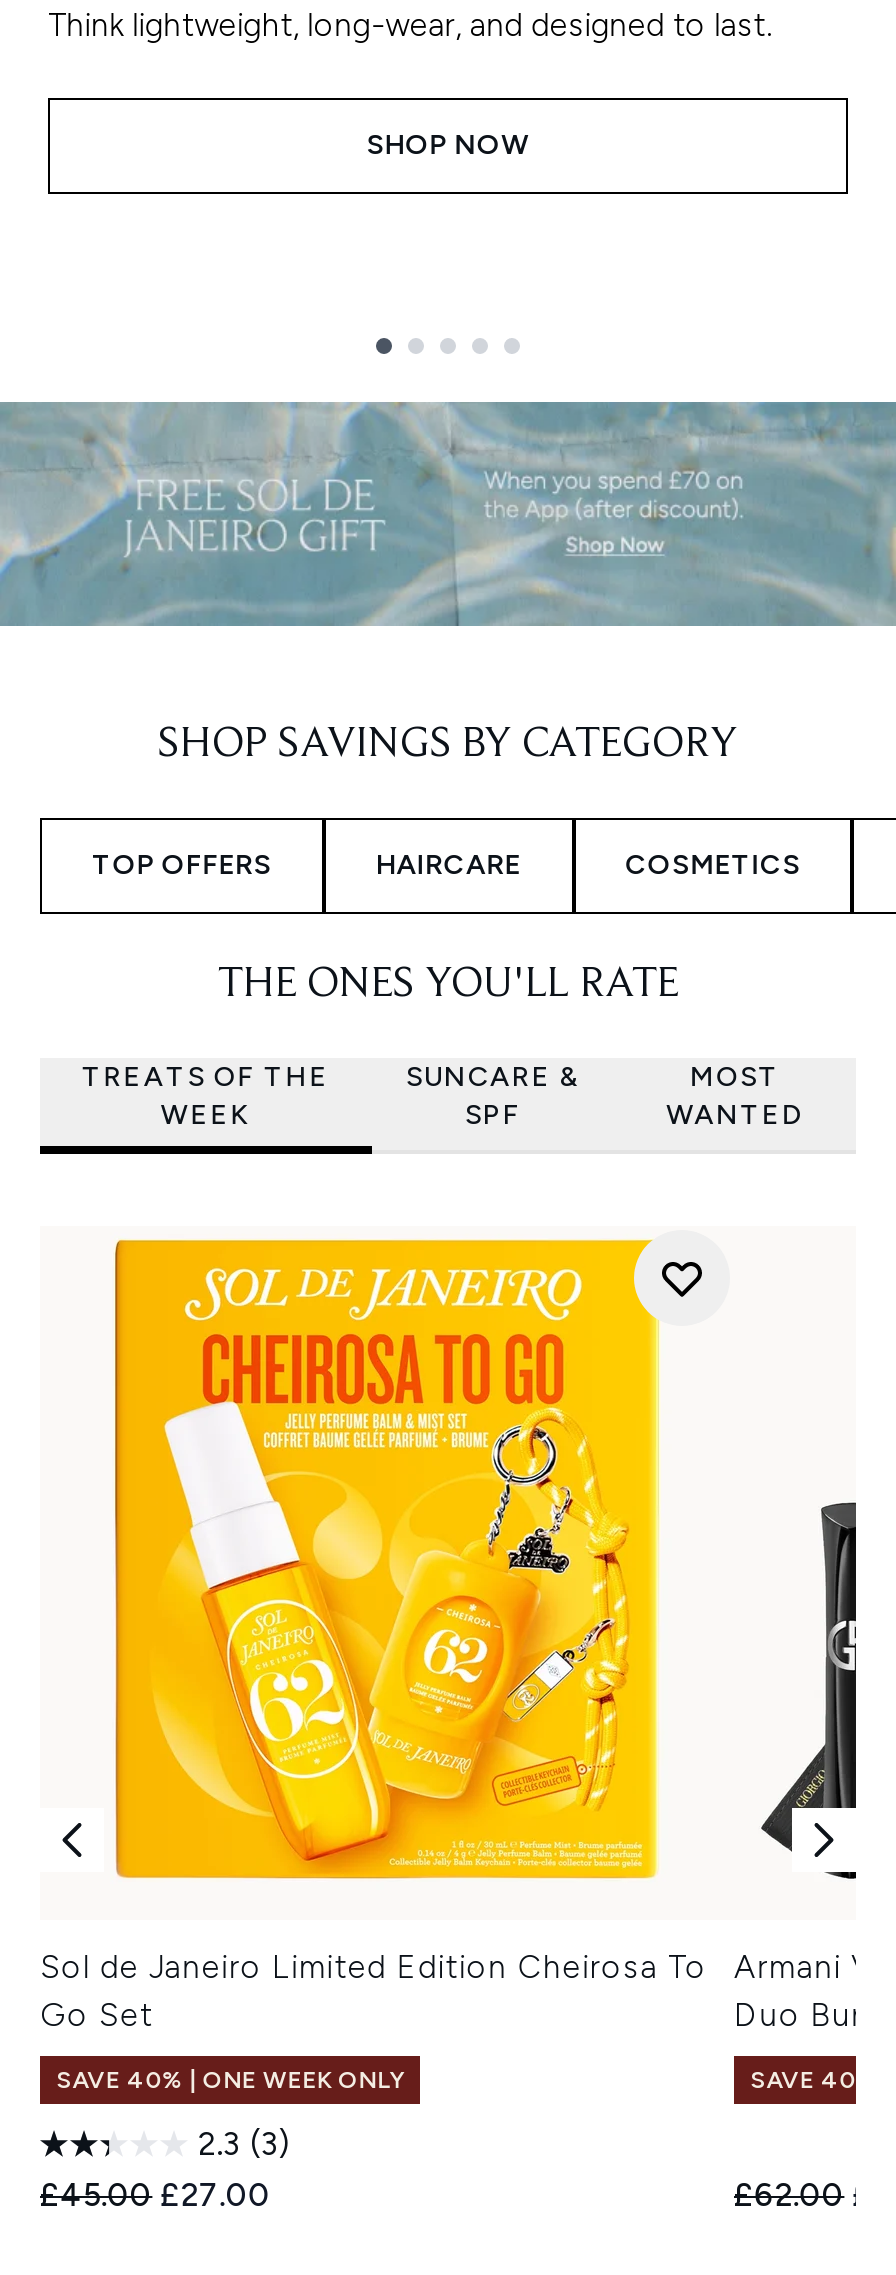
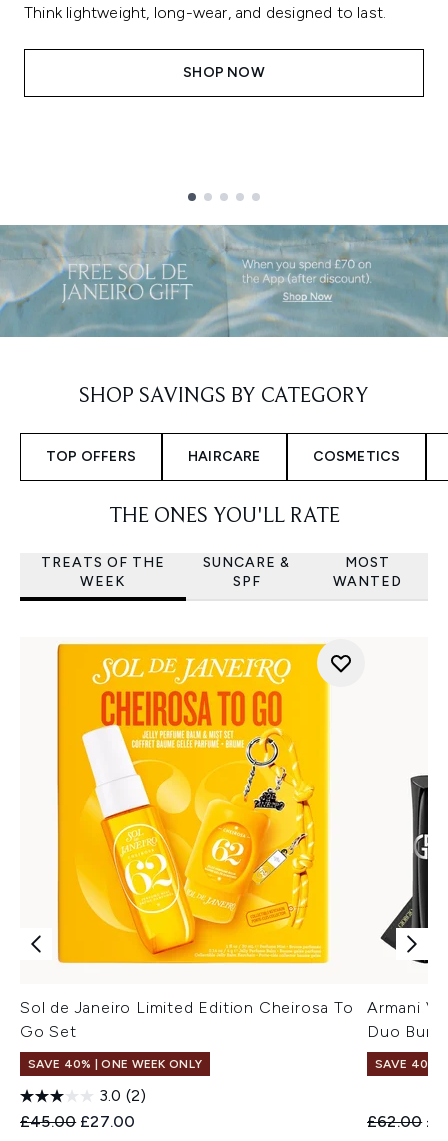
- 2.3 (3)
+ 3.0 (2)
